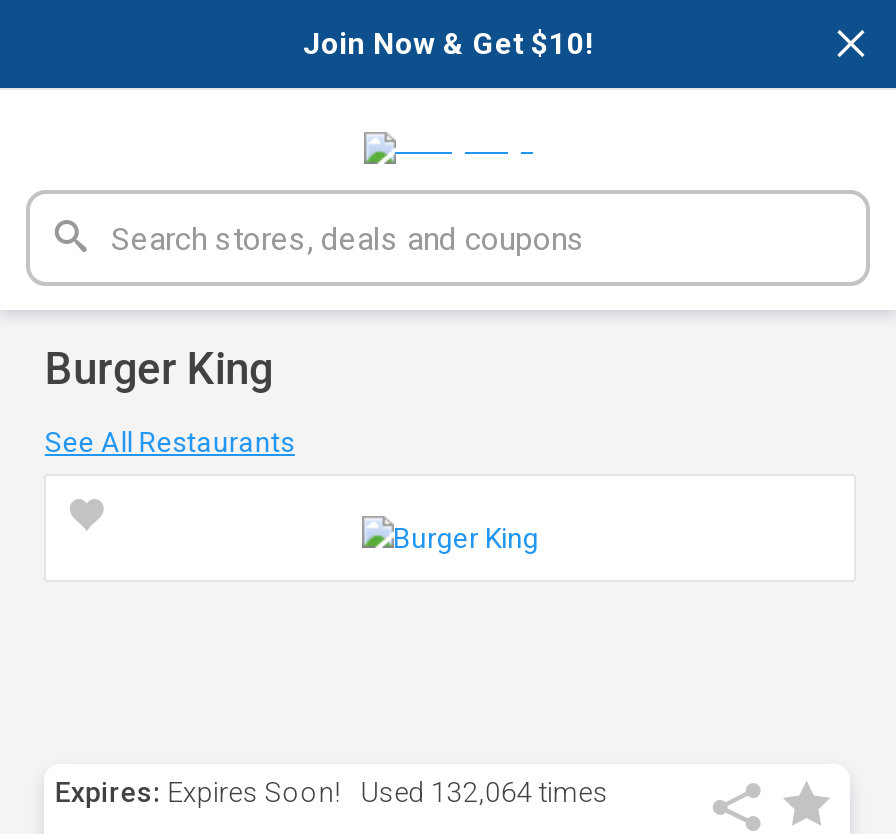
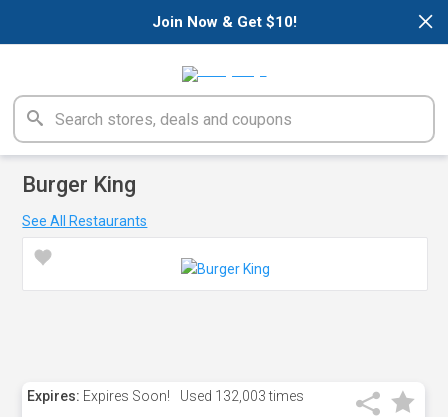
- Expires: Expires Soon! Used 132,064 times
+ Expires: Expires Soon! Used 132,003 times
